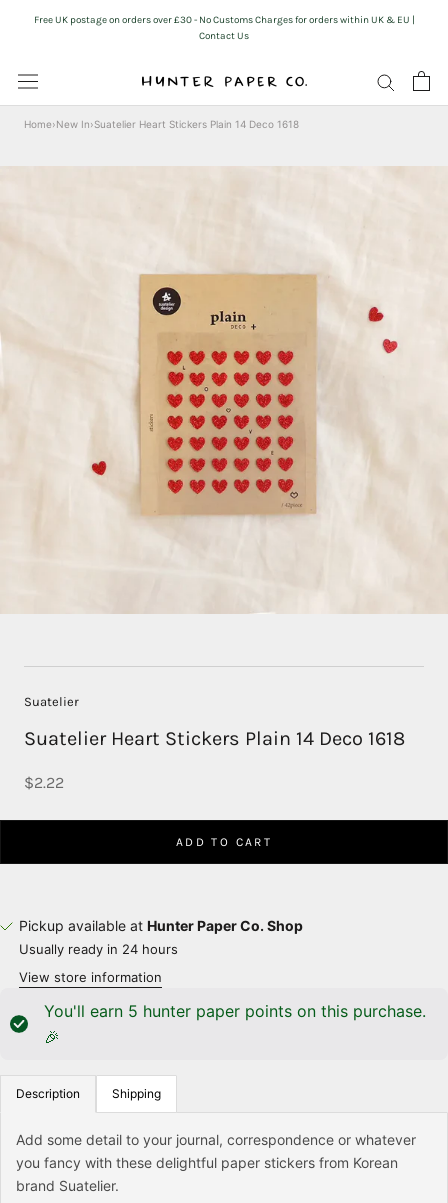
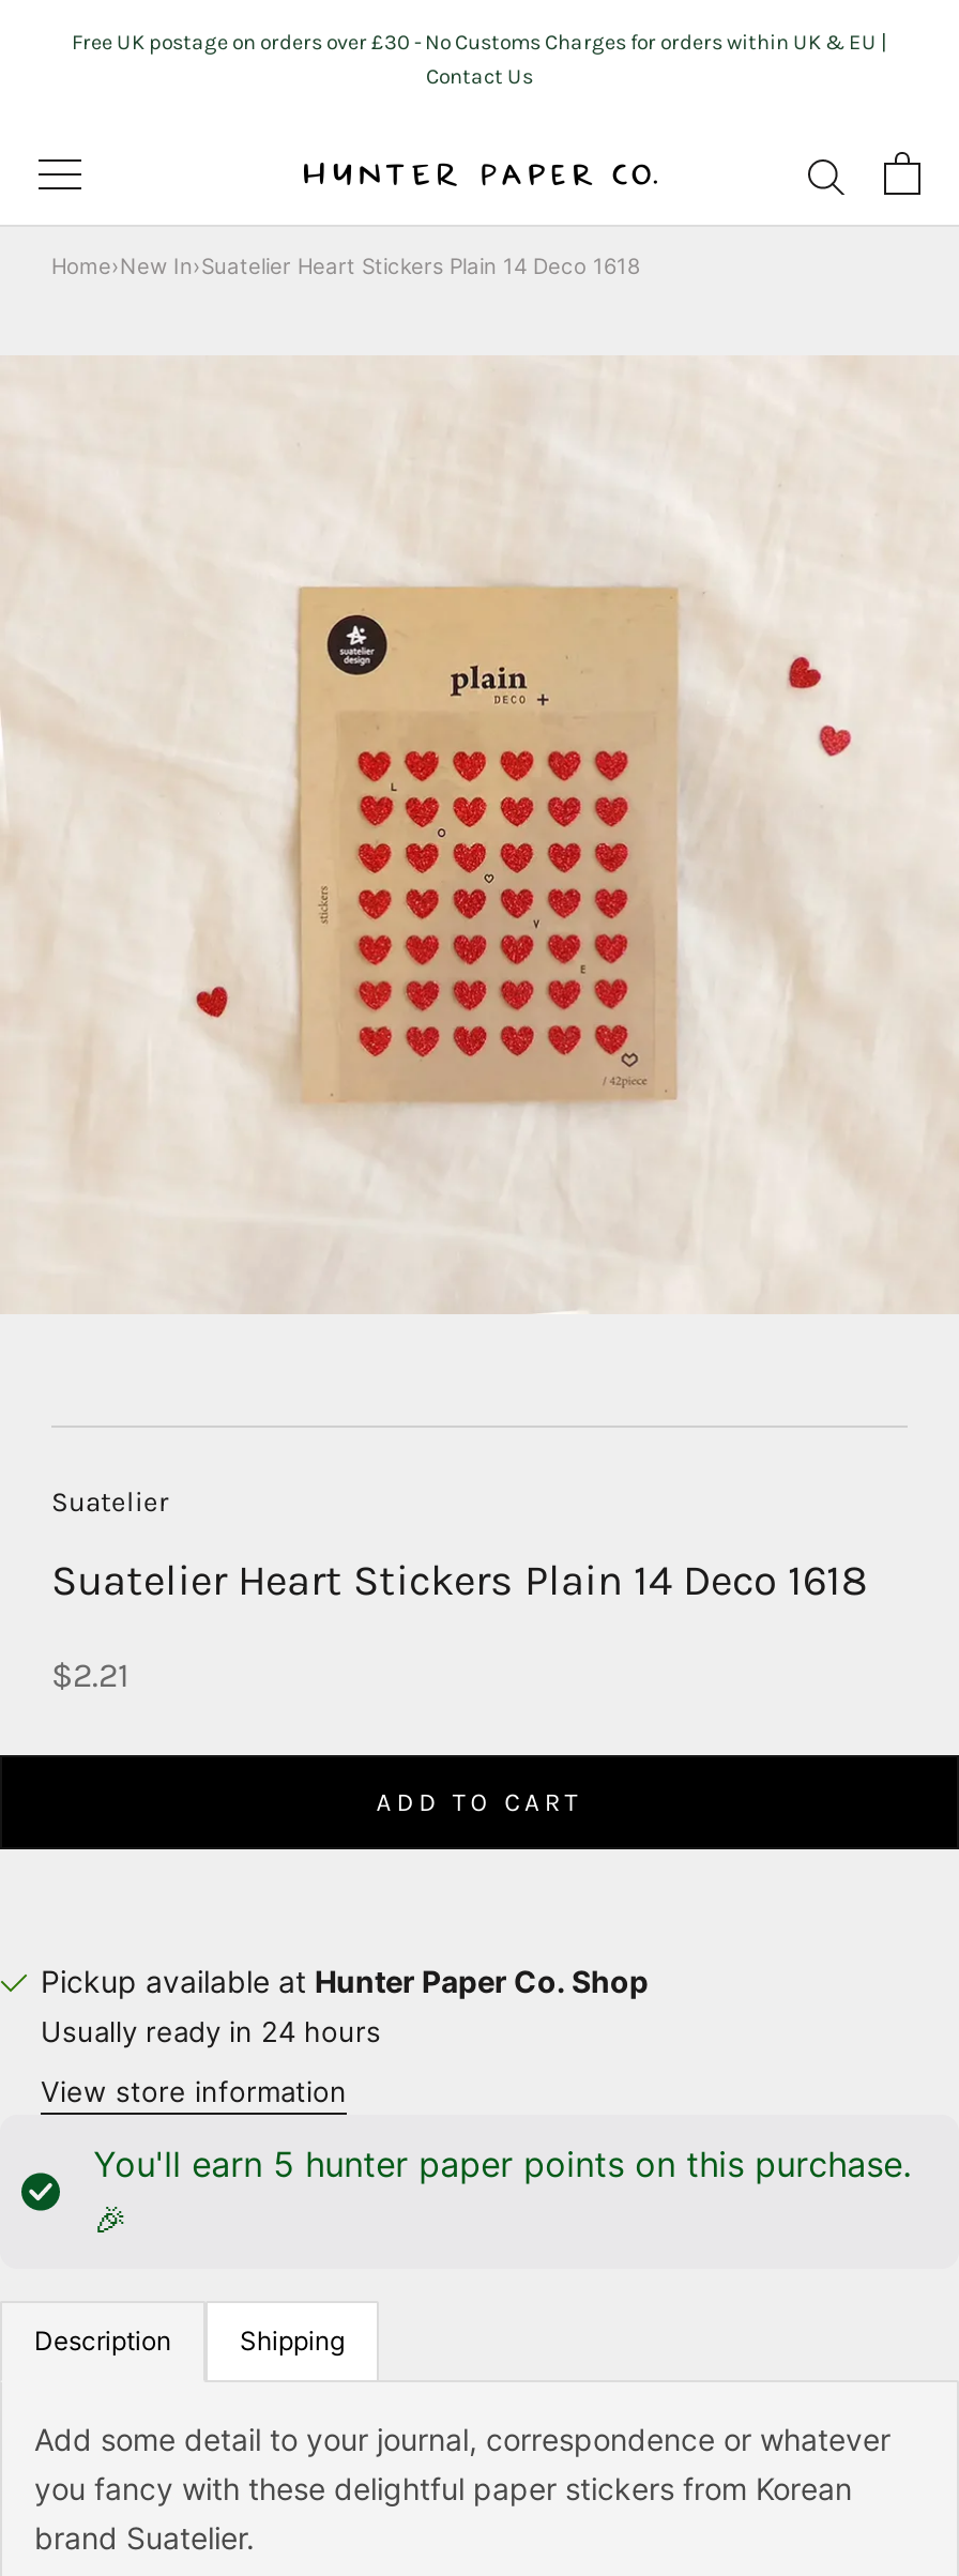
- $2.22
+ $2.21
